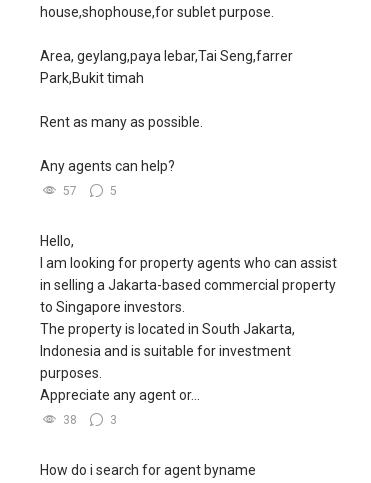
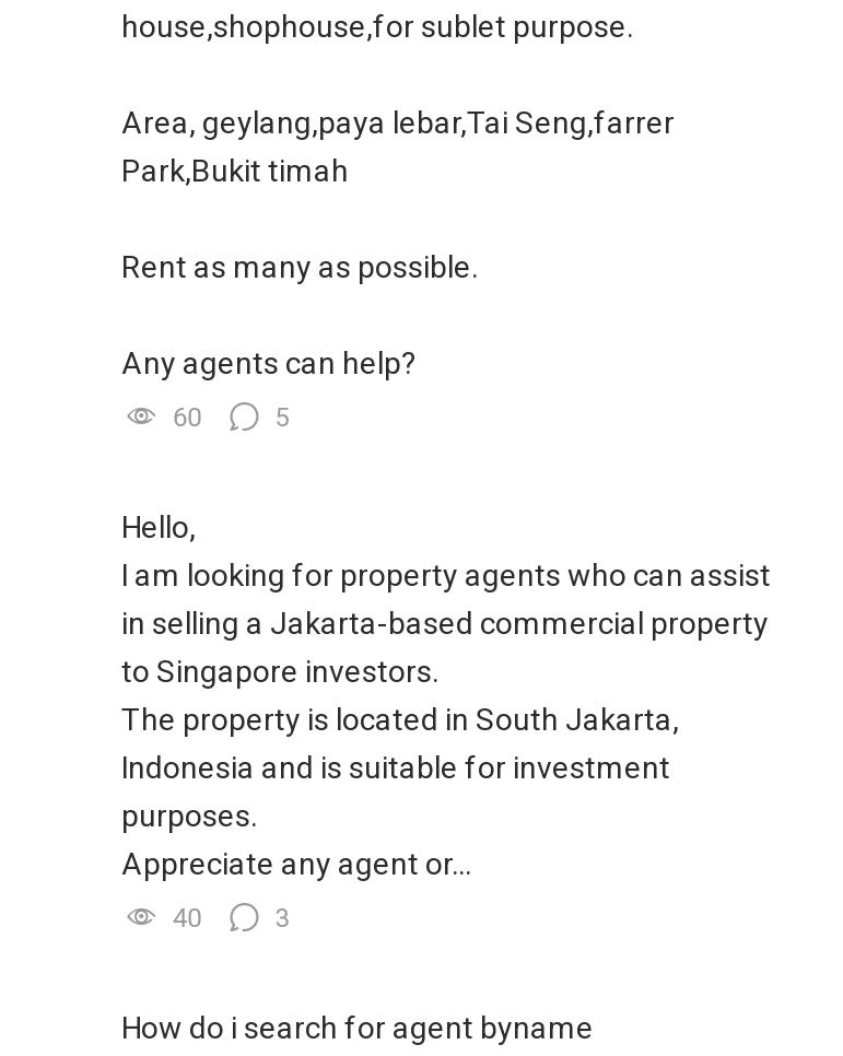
- 57
+ 60

- 38
+ 40
